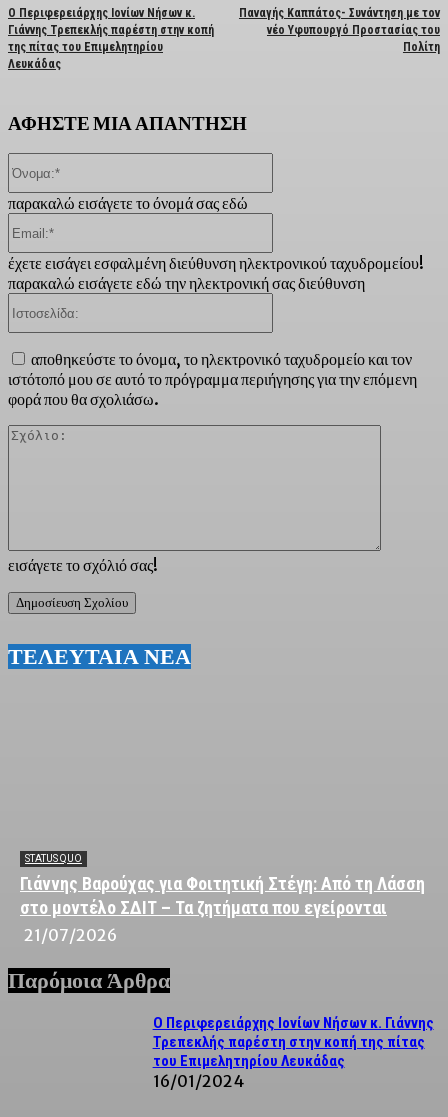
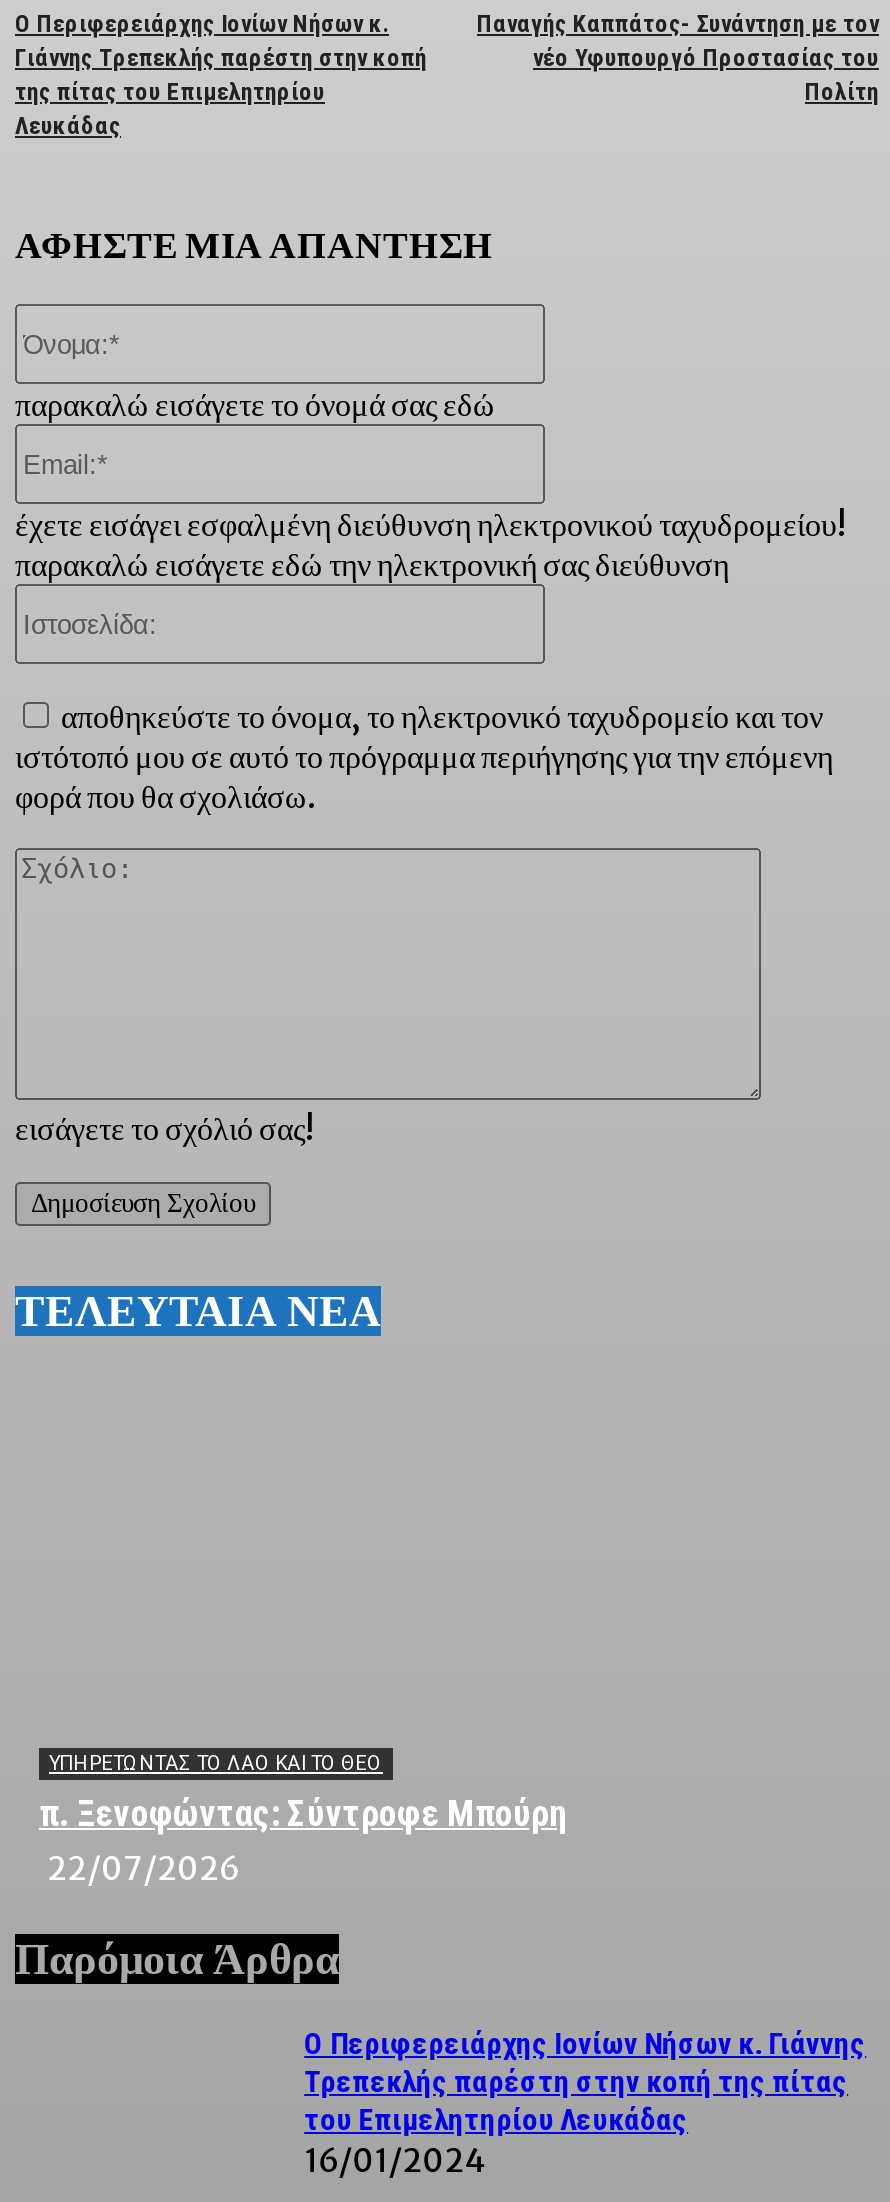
- STATUS QUO
- Γιάννης Βαρούχας για Φοιτητική Στέγη: Από τη Λάσση
- στο μοντέλο ΣΔΙΤ – Τα ζητήματα που εγείρονται
- 21/07/2026
+ YΠΗΡΕΤΏΝΤΑΣ ΤΟ ΛΑΌ ΚΑΙ ΤΟ ΘΕΌ
+ π. Ξενοφώντας: Σύντροφε Μπούρη
+ 22/07/2026
